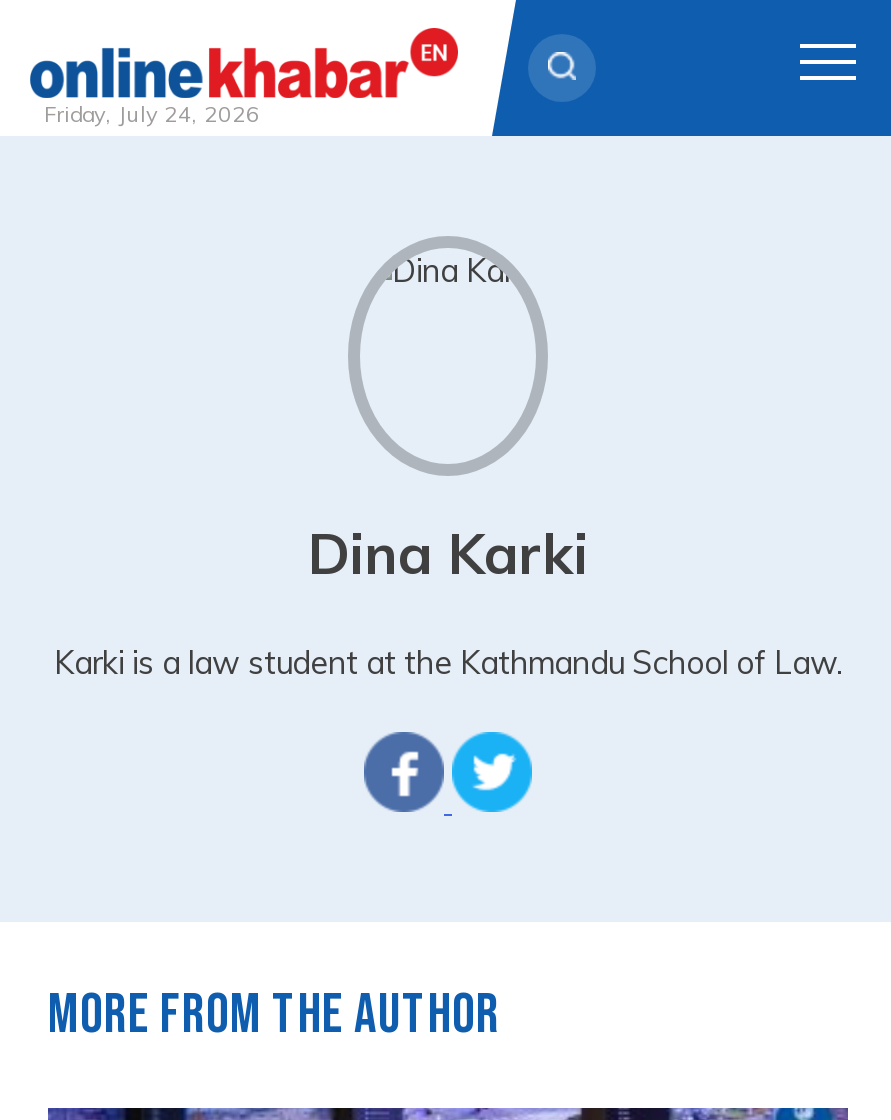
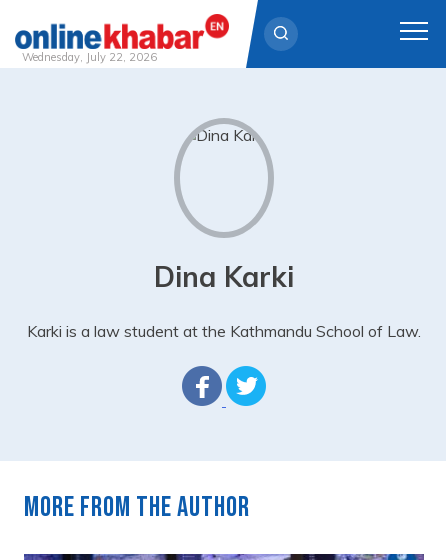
- Friday, July 24, 2026
+ Wednesday, July 22, 2026
